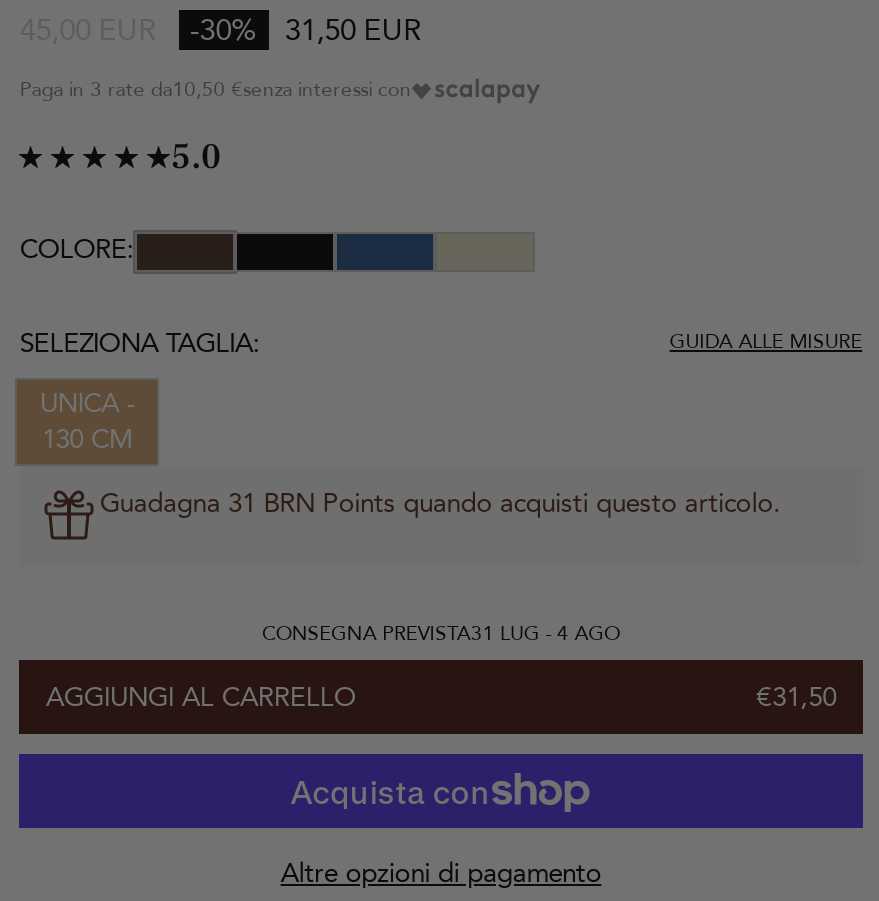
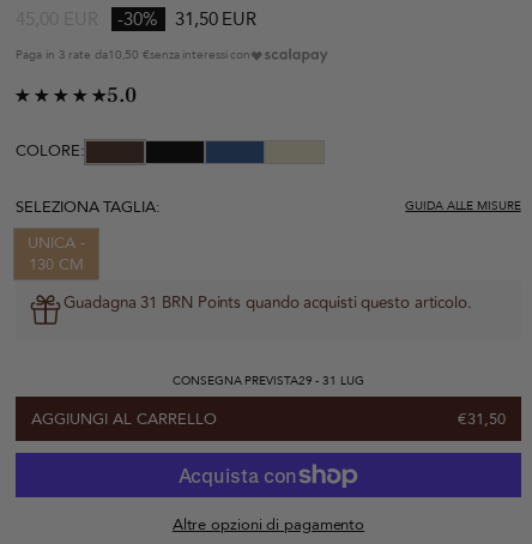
- CONSEGNA PREVISTA31 LUG - 4 AGO
+ CONSEGNA PREVISTA29 - 31 LUG
